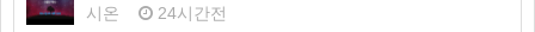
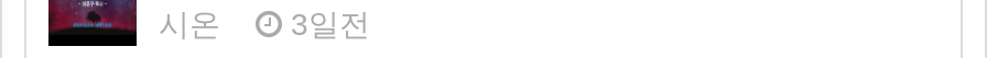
- 시온 24시간전
+ 시온 3일전
